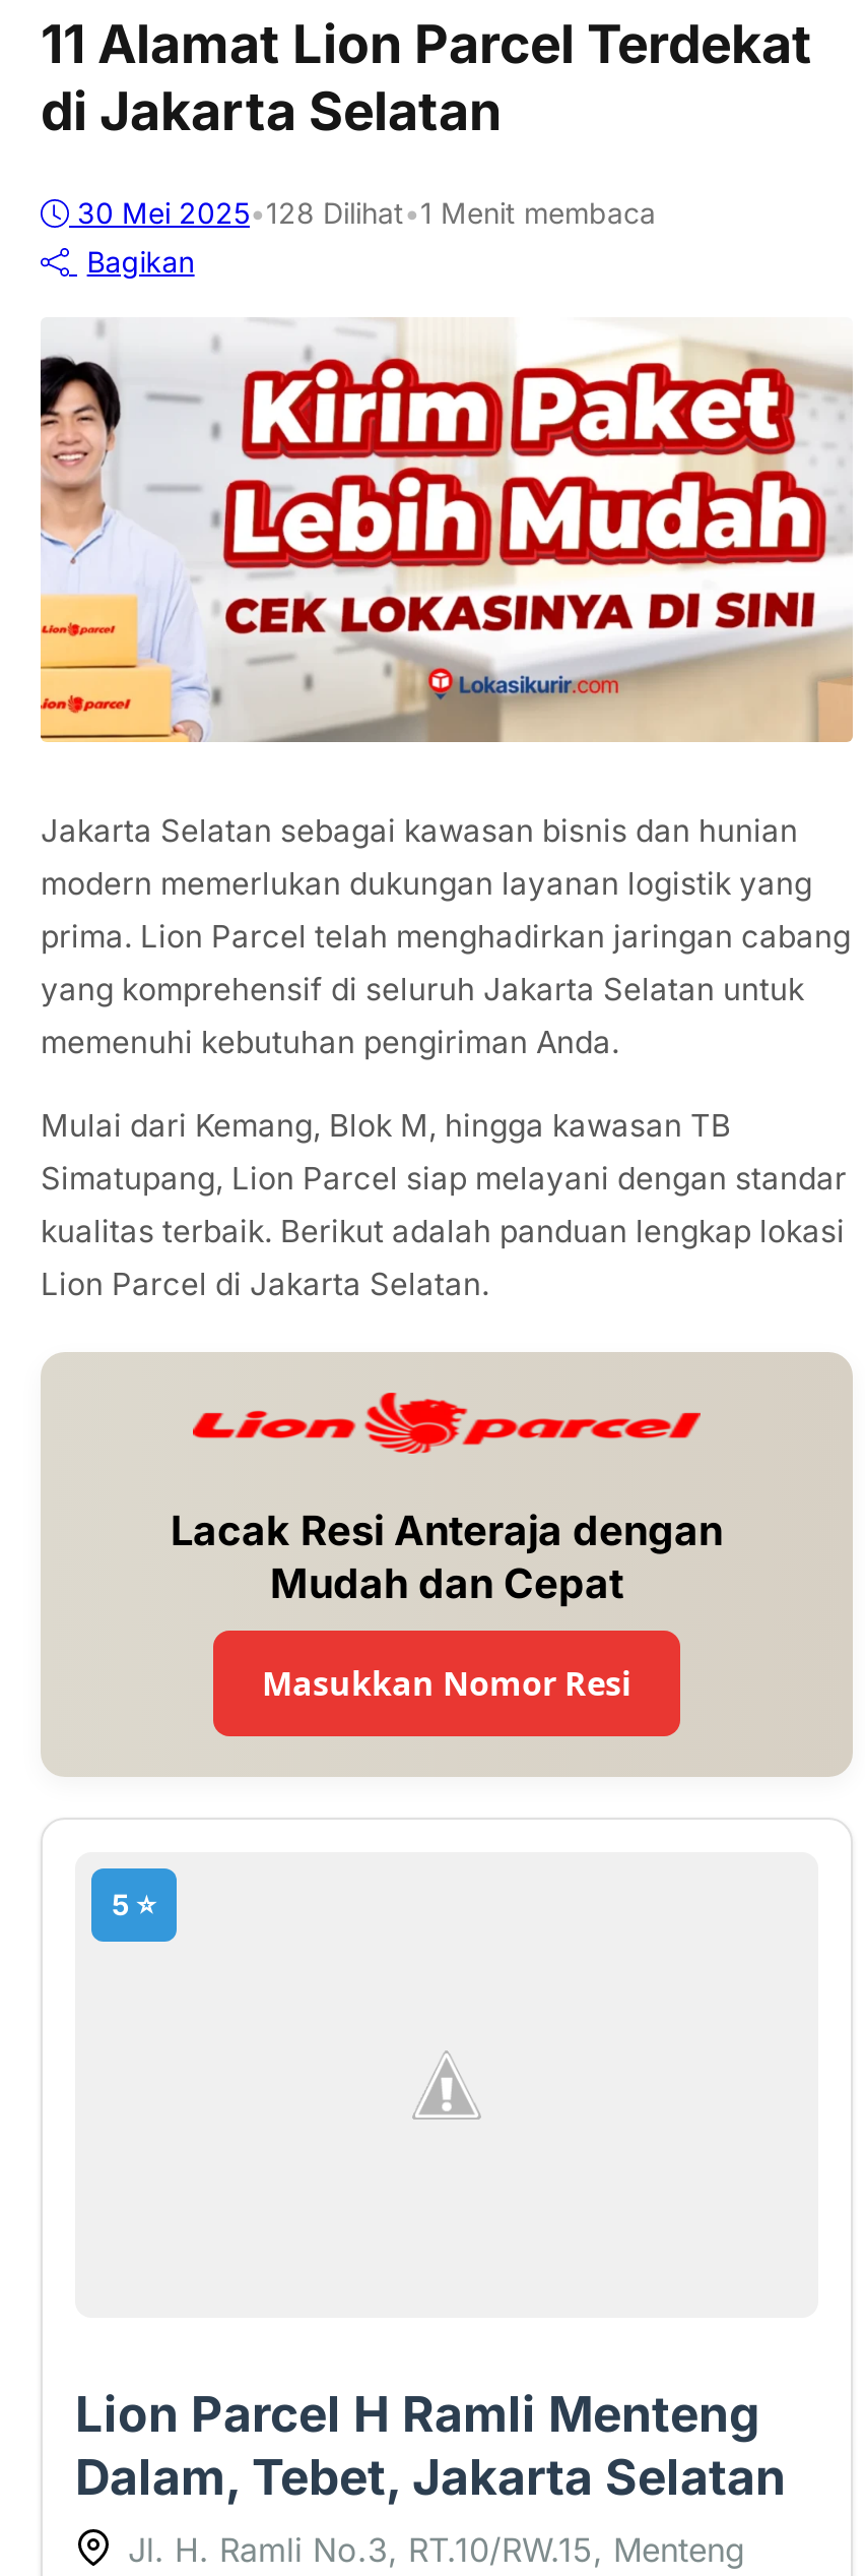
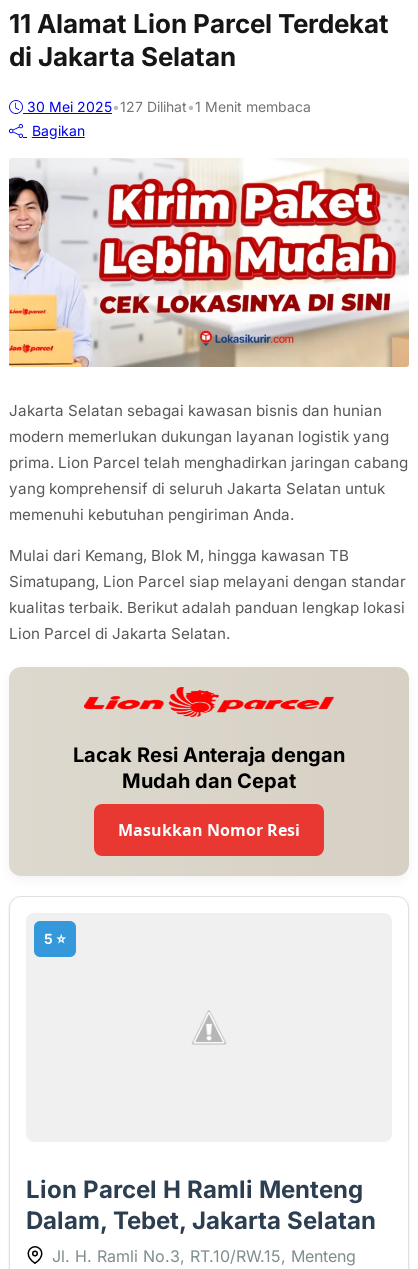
- 30 Mei 2025 • 128 Dilihat • 1 Menit membaca
+ 30 Mei 2025 • 127 Dilihat • 1 Menit membaca
